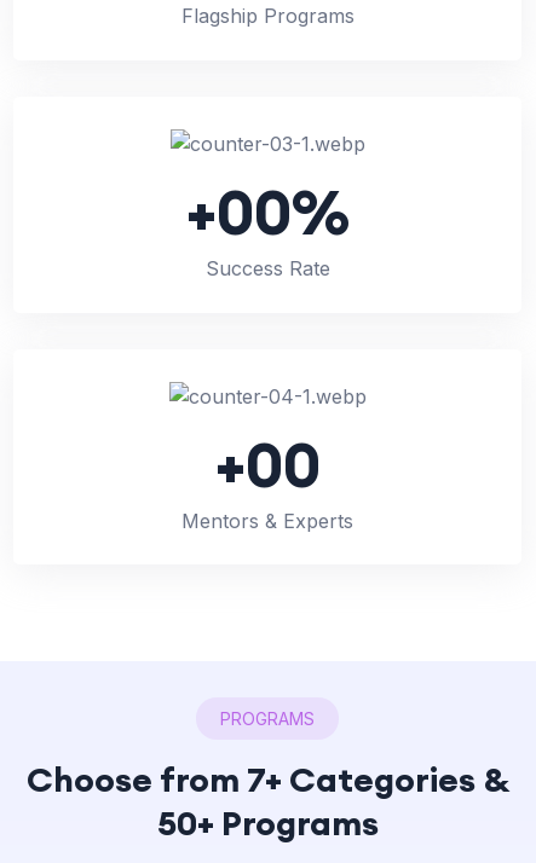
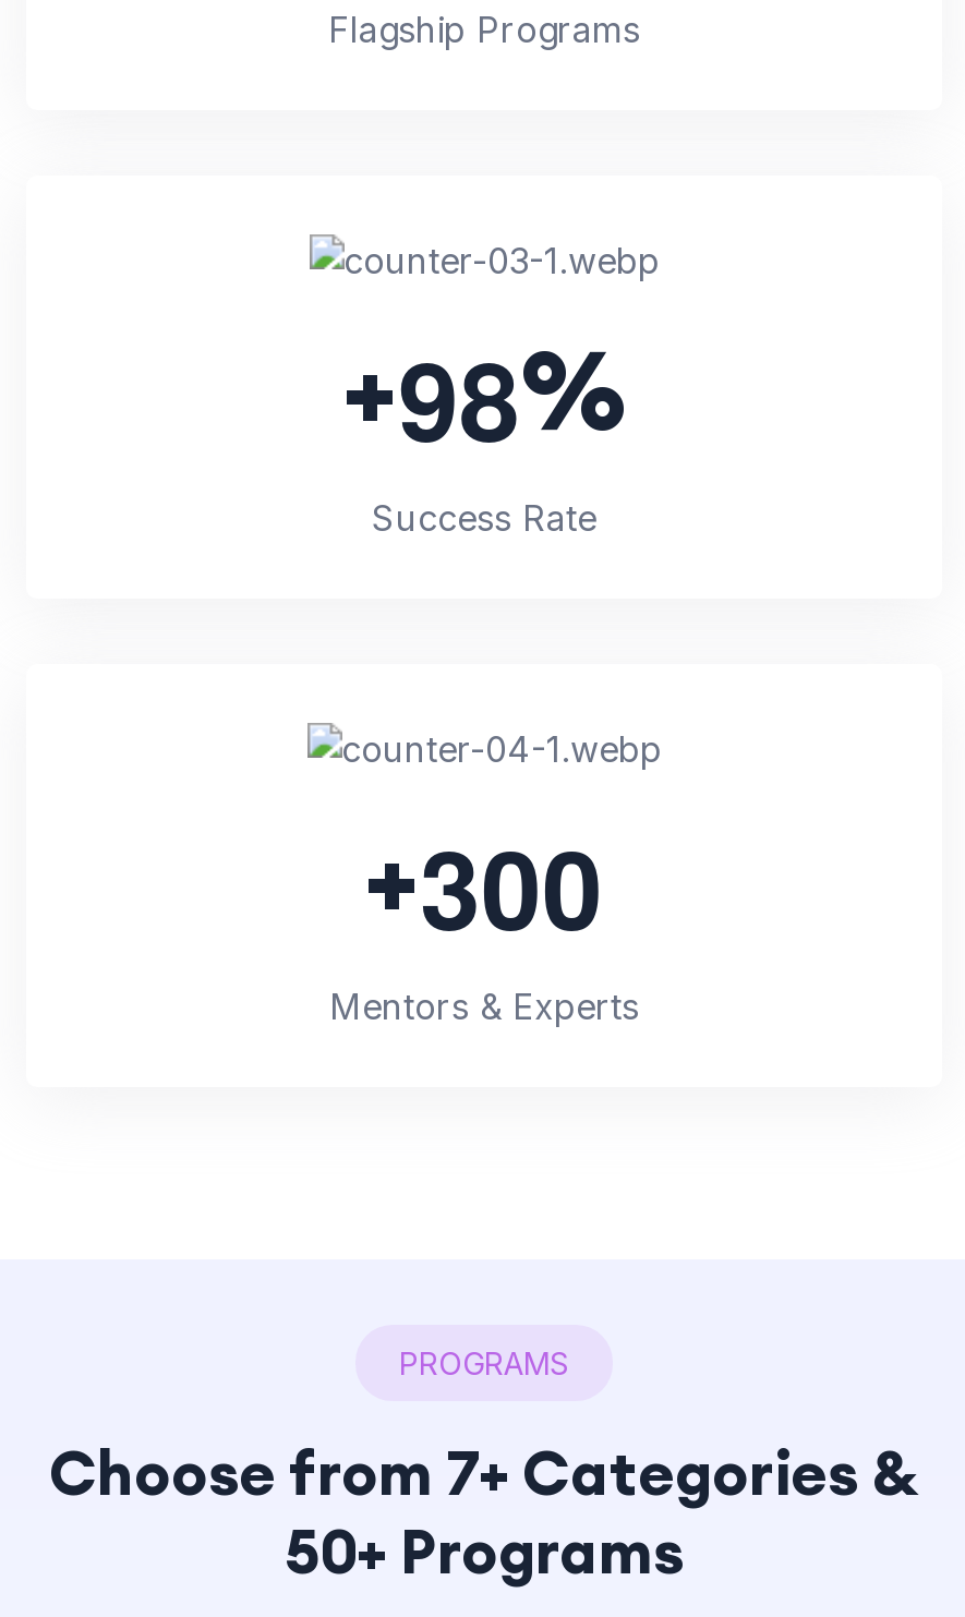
- +00%
+ +98%

- +00
+ +300
